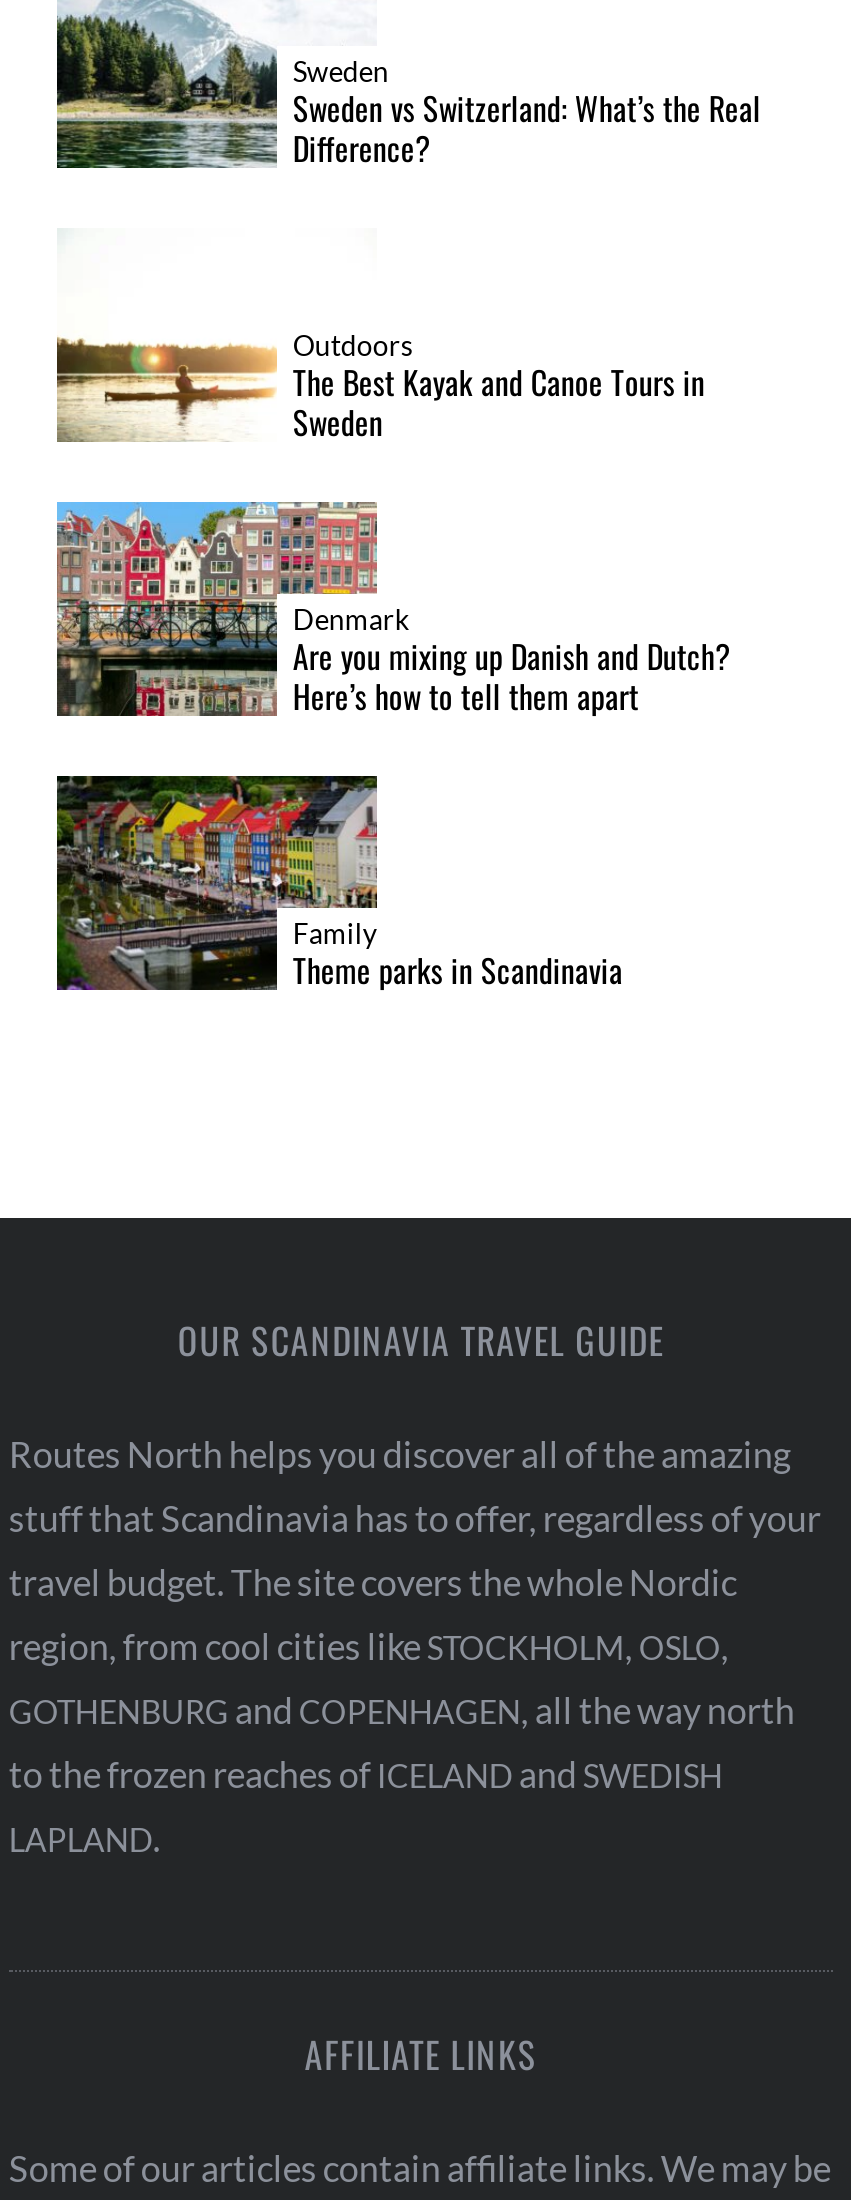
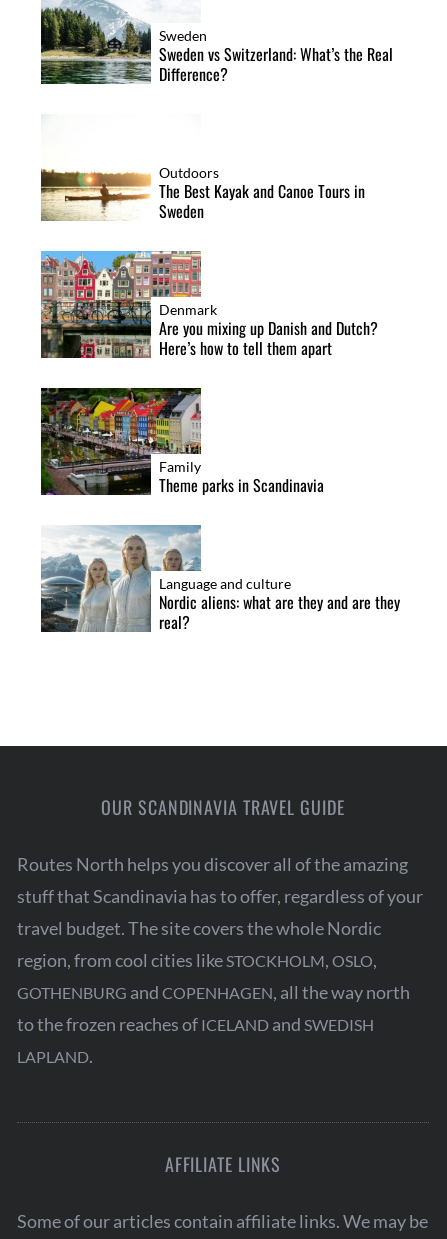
+ [image]
+ Language and culture
+ Nordic aliens: what are they and are they
+ real?
